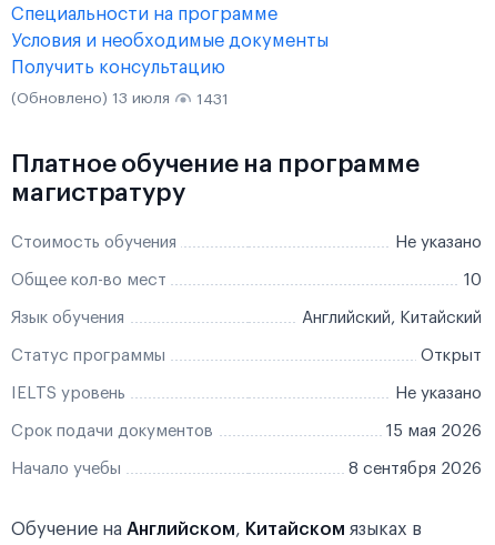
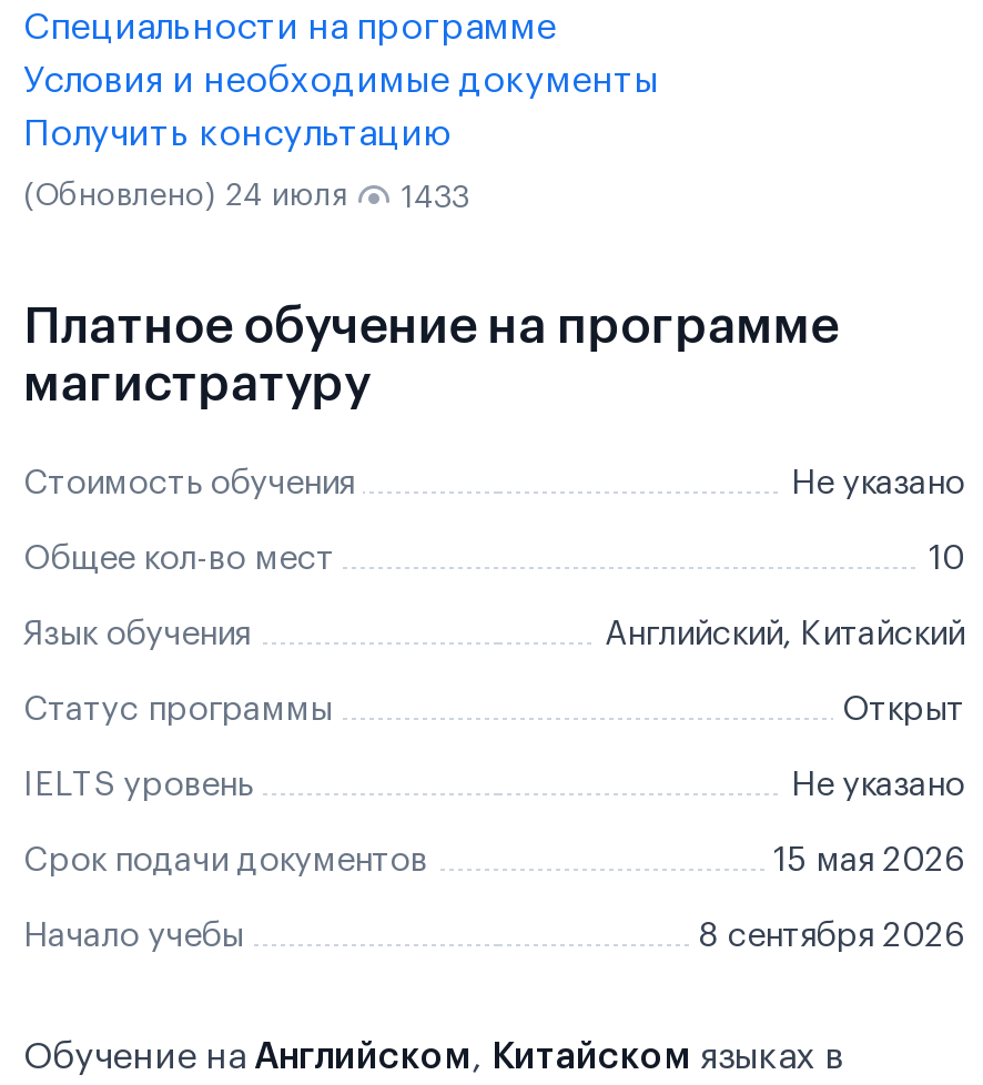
- (Обновлено) 13 июля
+ (Обновлено) 24 июля

- 1431
+ 1433
